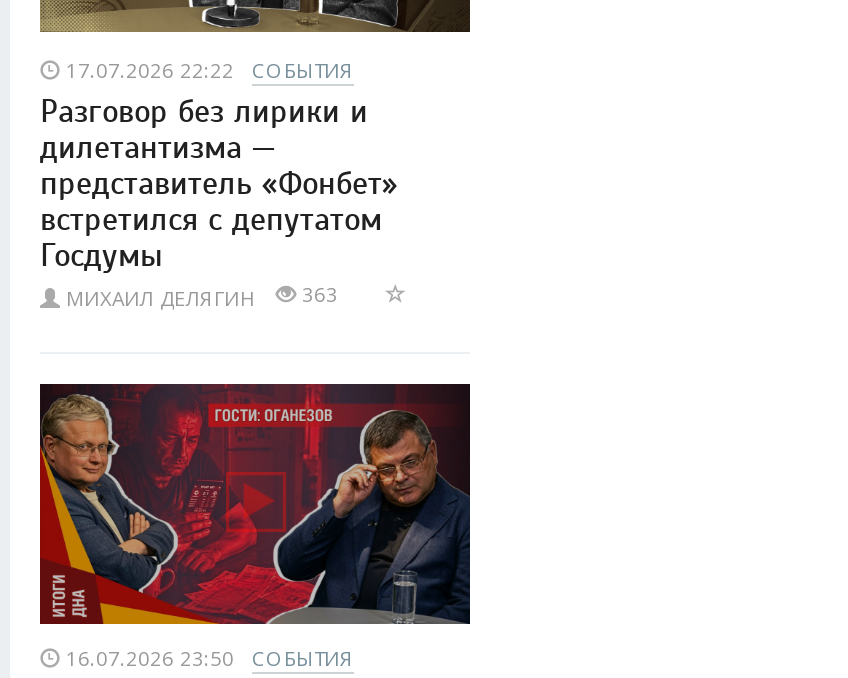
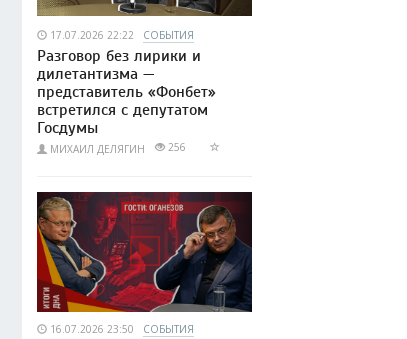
- МИХАИЛ ДЕЛЯГИН 363
+ МИХАИЛ ДЕЛЯГИН 256
